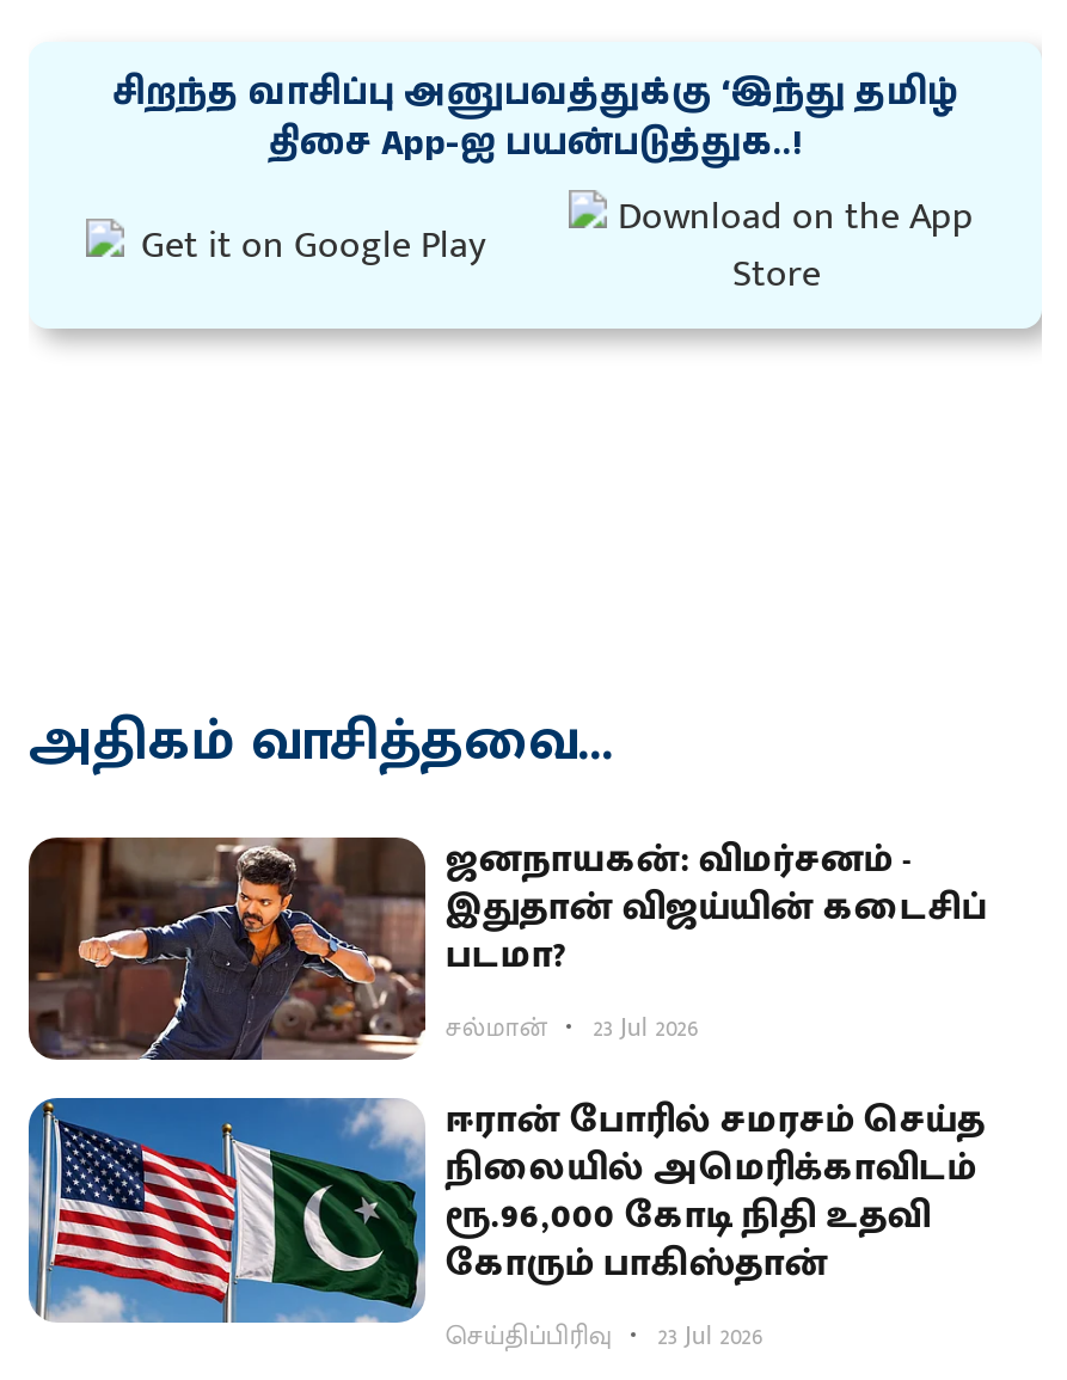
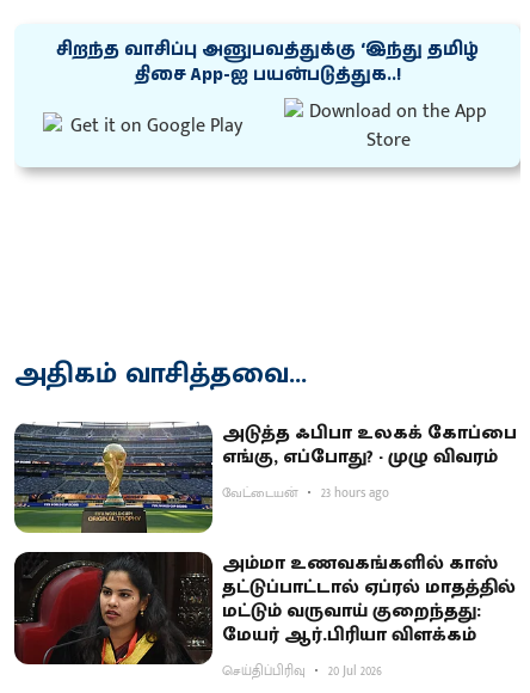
- [image]
- ஜனநாயகன்: விமர்சனம் -
- இதுதான் விஜய்யின் கடைசிப்
- படமா?
- சல்மான்
- 23 Jul 2026
+ [image]
+ அடுத்த ஃபிபா உலகக் கோப்பை
+ எங்கு, எப்போது? - முழு விவரம்
+ வேட்டையன்
+ 23 hours ago

- [image]
- ஈரான் போரில் சமரசம் செய்த
- நிலையில் அமெரிக்காவிடம்
- ரூ.96,000 கோடி நிதி உதவி
- கோரும் பாகிஸ்தான்
+ [image]
+ அம்மா உணவகங்களில் காஸ்
+ தட்டுப்பாட்டால் ஏப்ரல் மாதத்தில்
+ மட்டும் வருவாய் குறைந்தது:
+ மேயர் ஆர்.பிரியா விளக்கம்

- செய்திப்பிரிவு 23 Jul 2026
+ செய்திப்பிரிவு 20 Jul 2026
